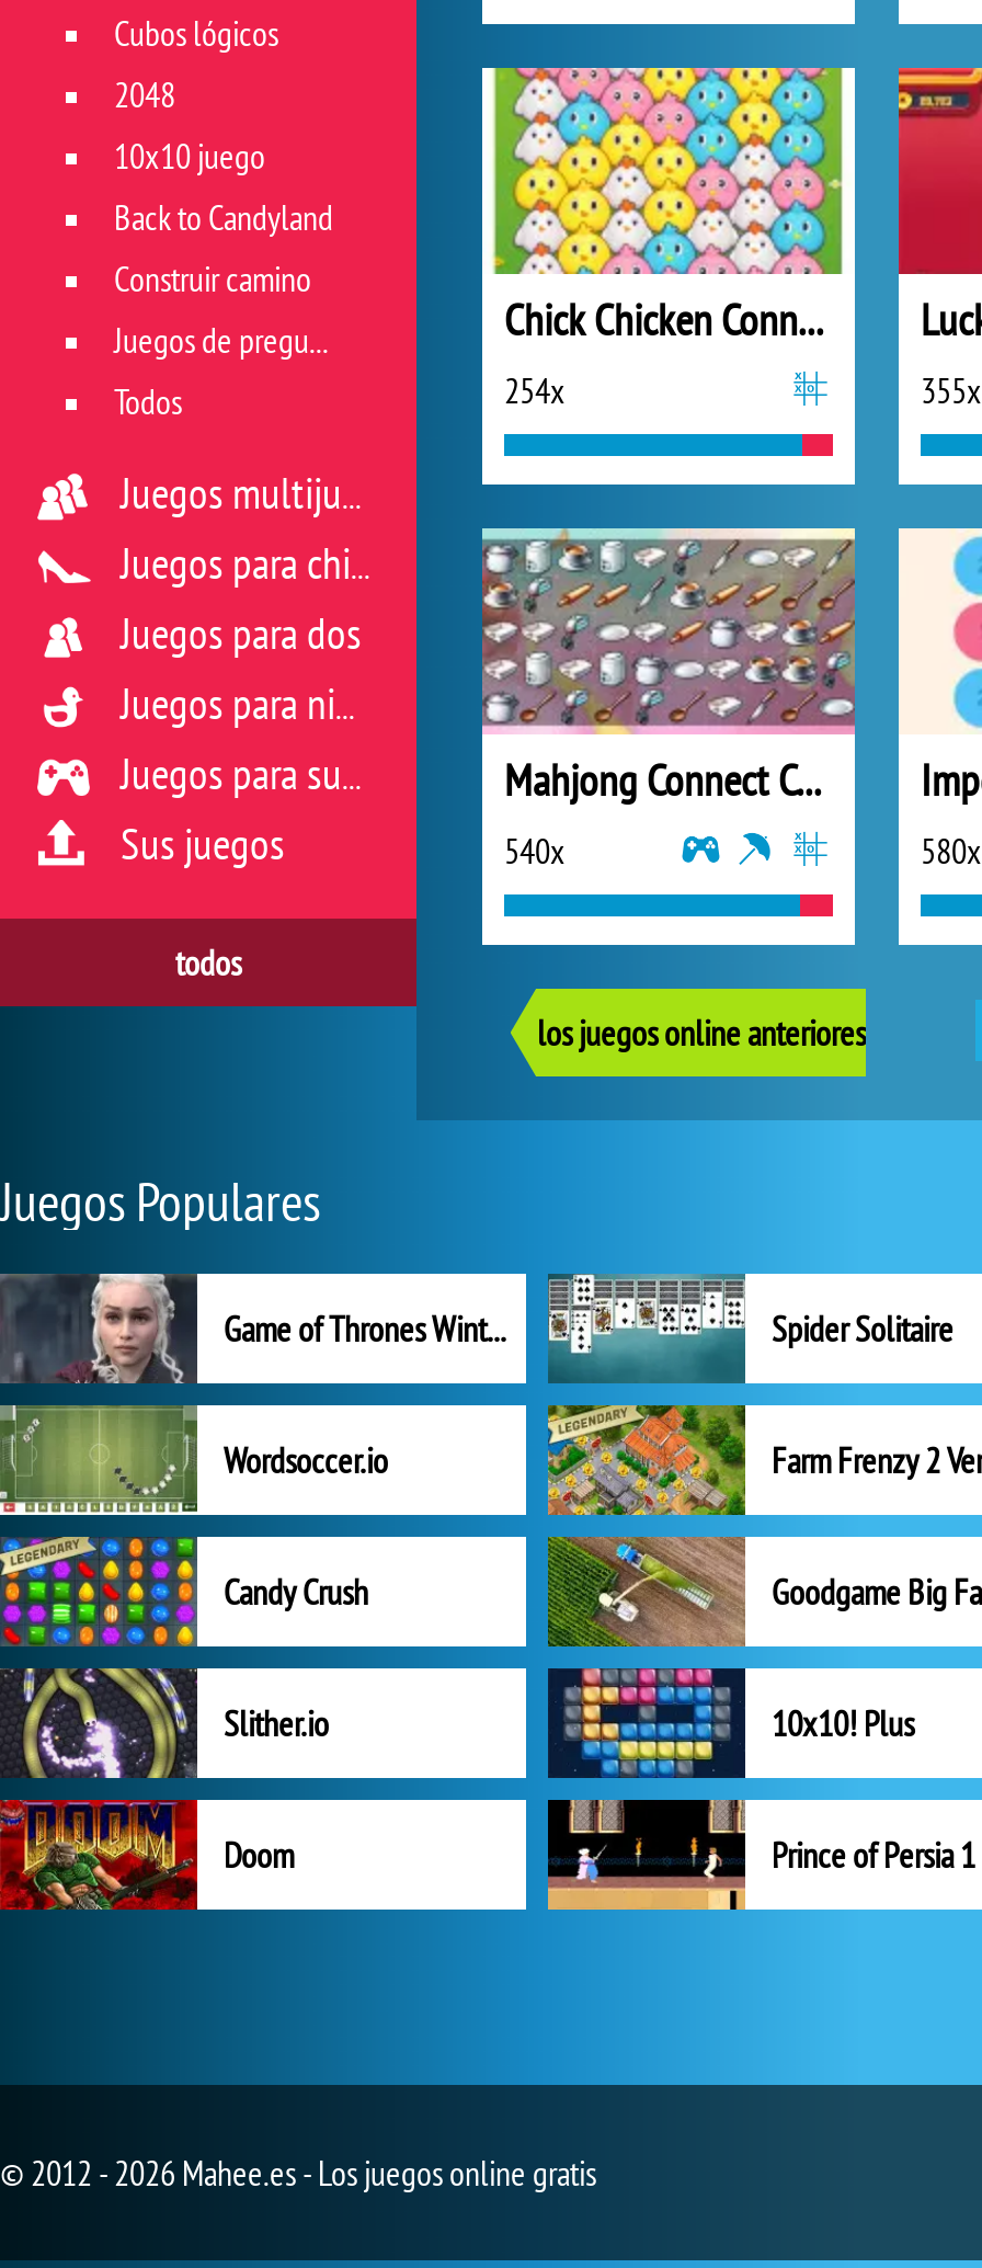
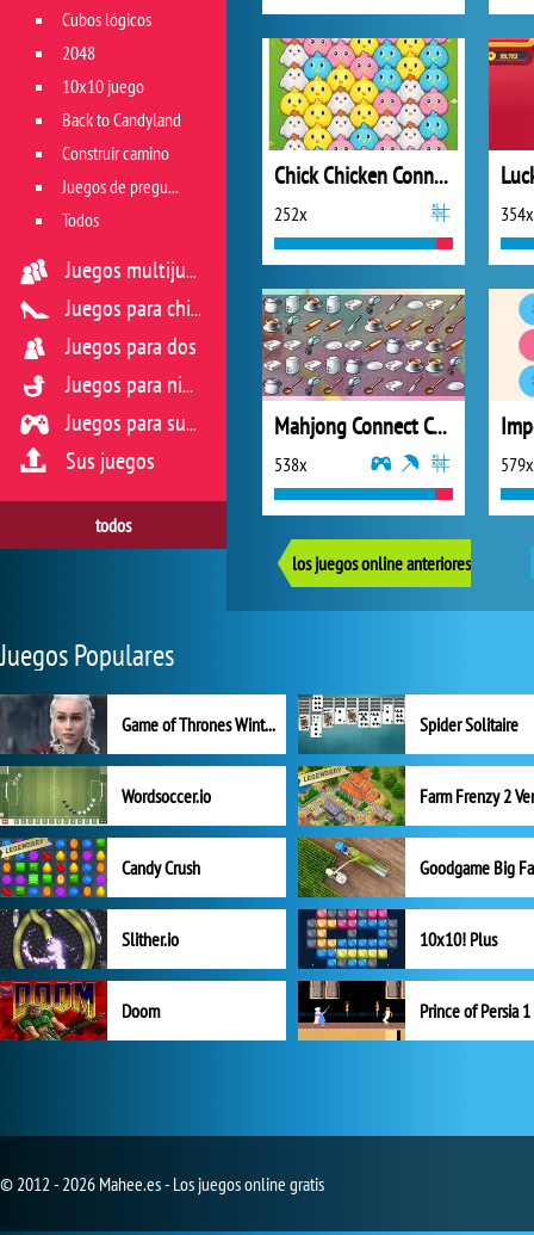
- 254x
+ 252x

- 355x
+ 354x

- 540x
+ 538x

- 580x
+ 579x
